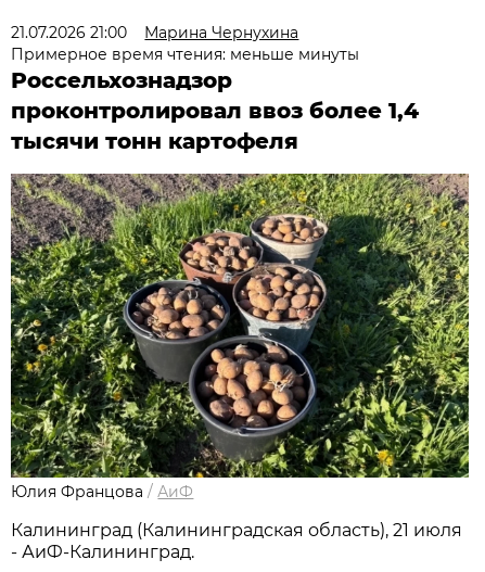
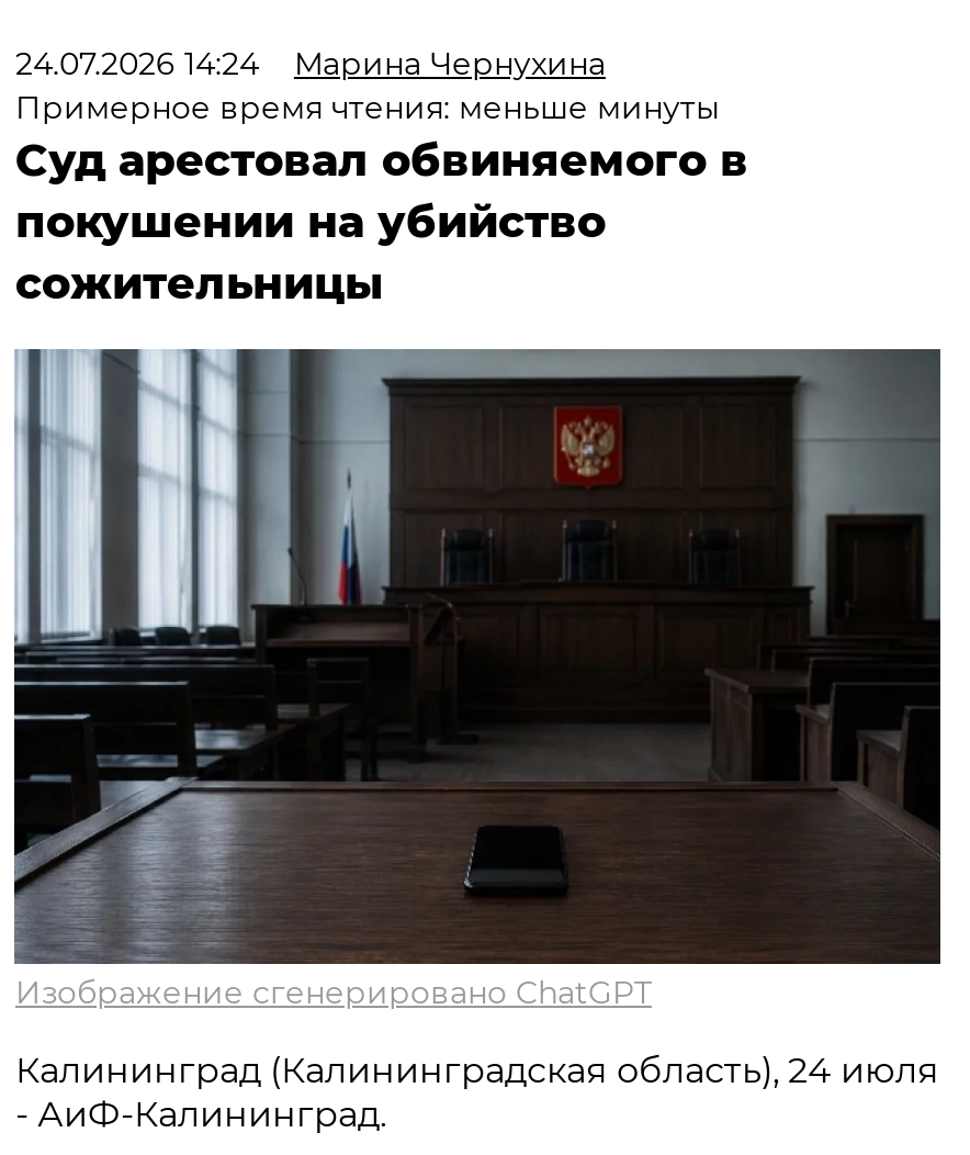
- 21.07.2026 21:00 Марина Чернухина
+ 24.07.2026 14:24 Марина Чернухина

- Россельхознадзор
- проконтролировал ввоз более 1,4
- тысячи тонн картофеля
+ Суд арестовал обвиняемого в
+ покушении на убийство
+ сожительницы

- [image]
- Юлия Францова / АиФ
+ [image]
+ Изображение сгенерировано ChatGPT

- Калининград (Калининградская область), 21 июля
+ Калининград (Калининградская область), 24 июля
